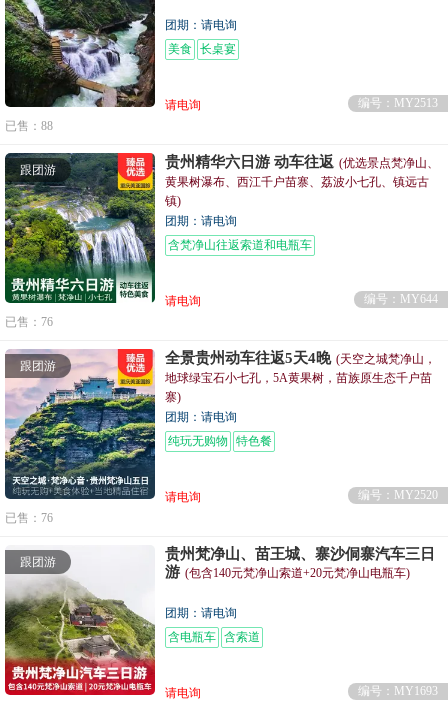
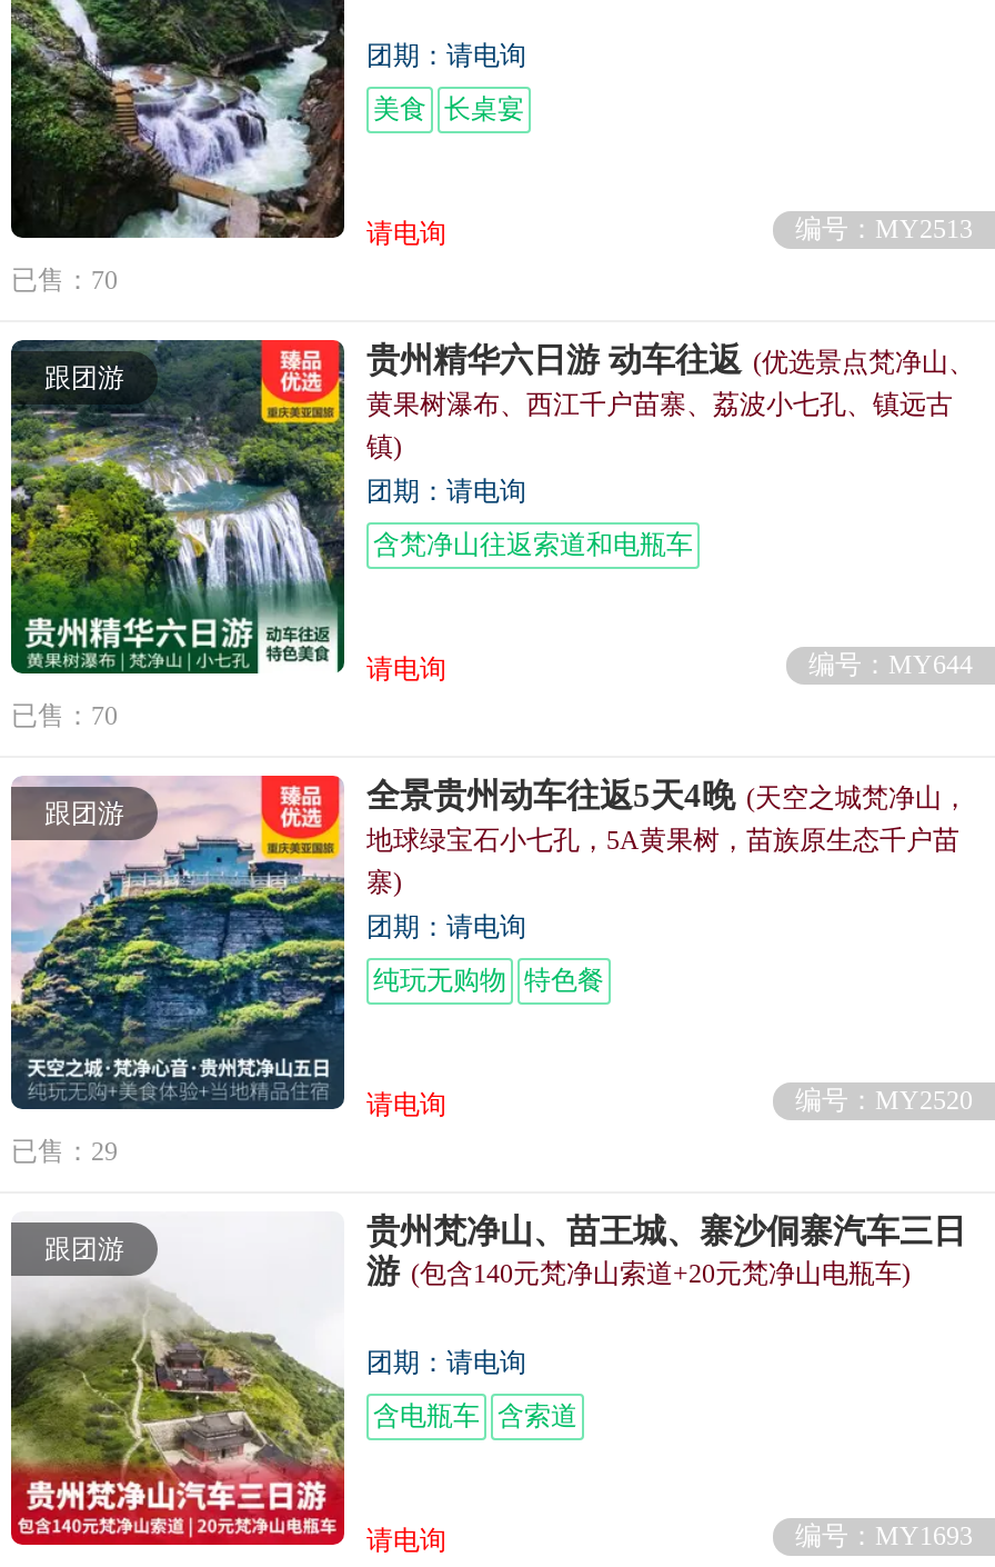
- 已售：88
+ 已售：70

- 已售：76
+ 已售：70

- 已售：76
+ 已售：29
